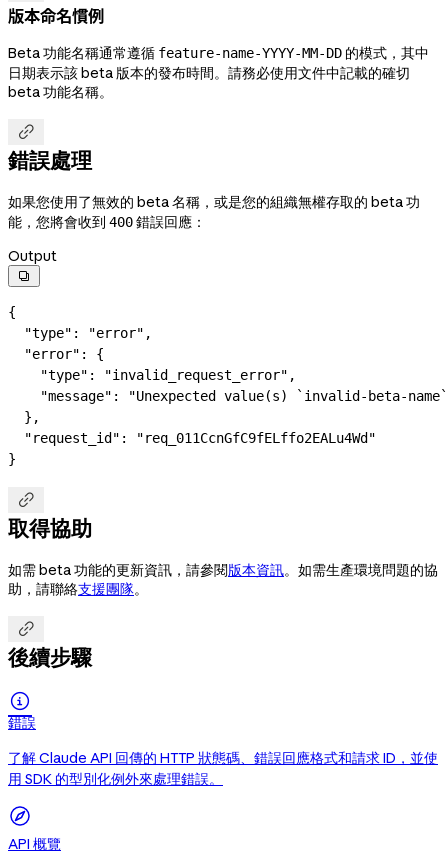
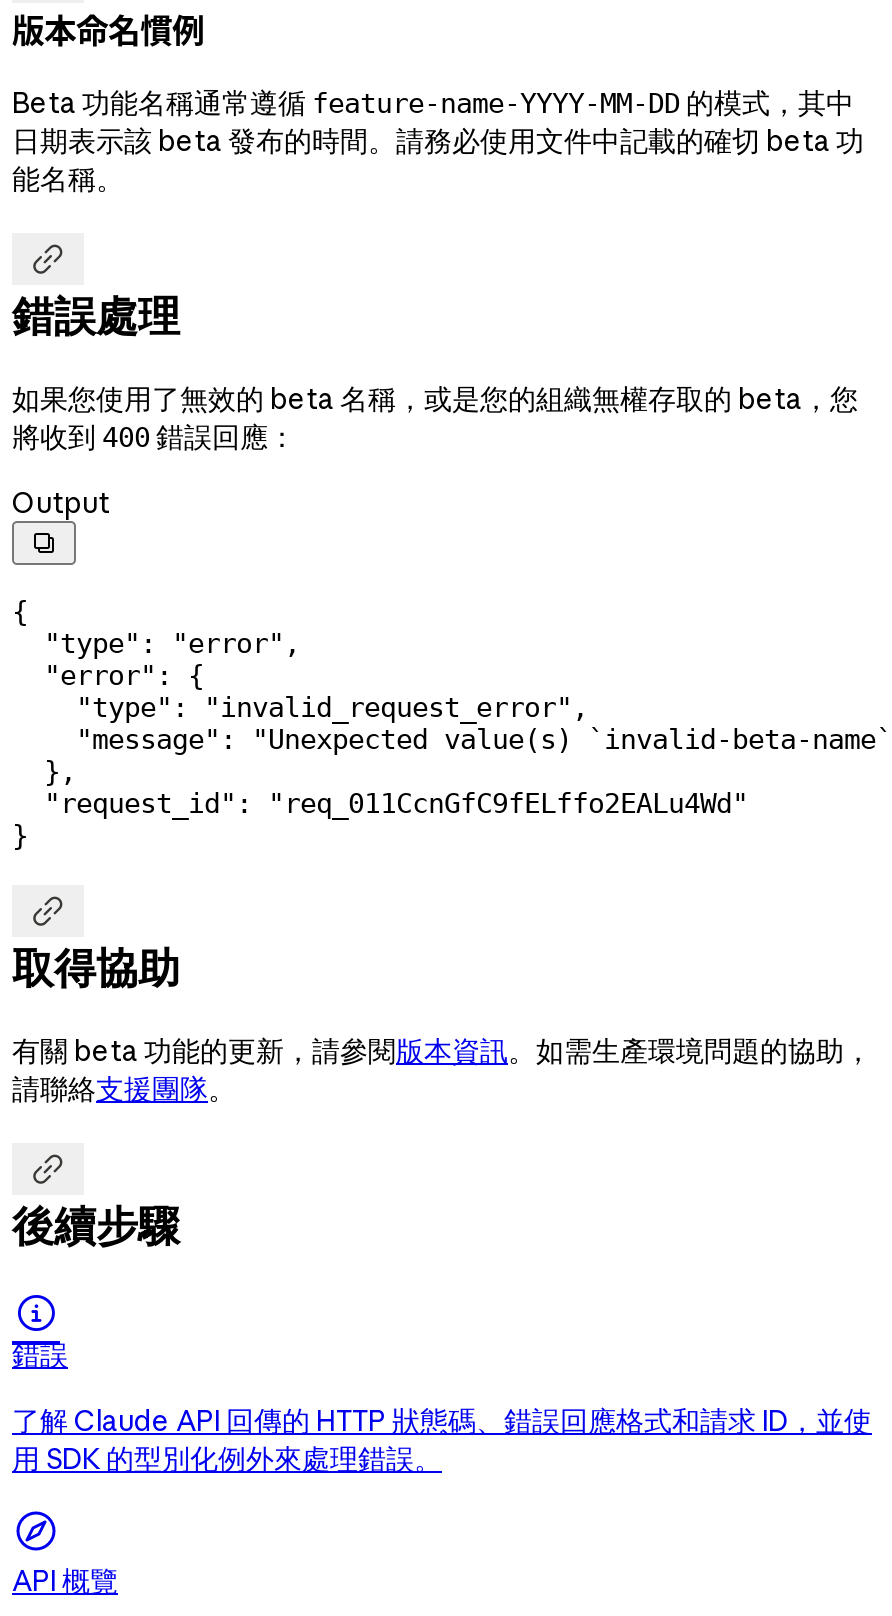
- 日期表示該 beta 版本的發布時間。請務必使用文件中記載的確切
- beta 功能名稱。
+ 日期表示該 beta 發布的時間。請務必使用文件中記載的確切 beta 功
+ 能名稱。

- 如果您使用了無效的 beta 名稱，或是您的組織無權存取的 beta 功
- 能，您將會收到400錯誤回應：
+ 如果您使用了無效的 beta 名稱，或是您的組織無權存取的 beta，您
+ 將收到400錯誤回應：

- 如需 beta 功能的更新資訊，請參閱版本資訊。如需生產環境問題的協
- 助，請聯絡支援團隊。
+ 有關 beta 功能的更新，請參閱版本資訊。如需生產環境問題的協助，
+ 請聯絡支援團隊。
